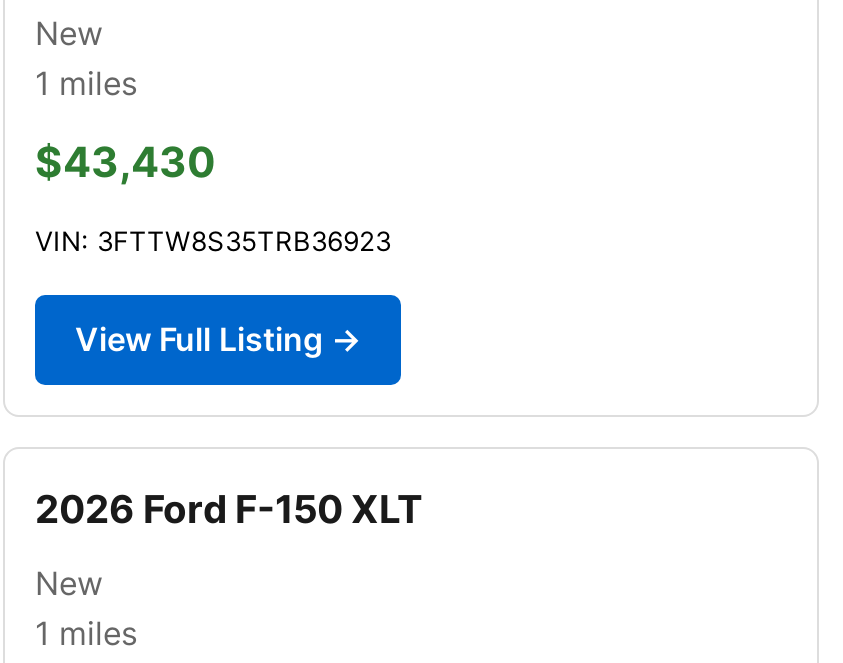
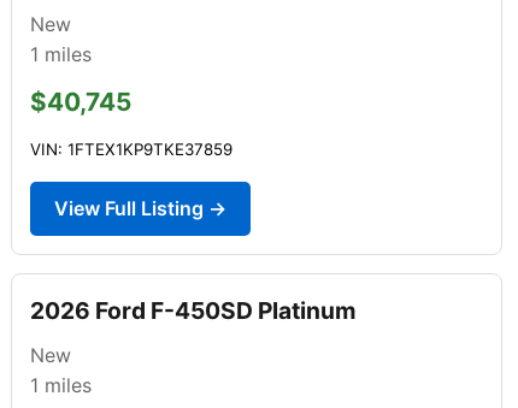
- $43,430
+ $40,745

- VIN: 3FTTW8S35TRB36923
+ VIN: 1FTEX1KP9TKE37859

- 2026 Ford F-150 XLT
+ 2026 Ford F-450SD Platinum
